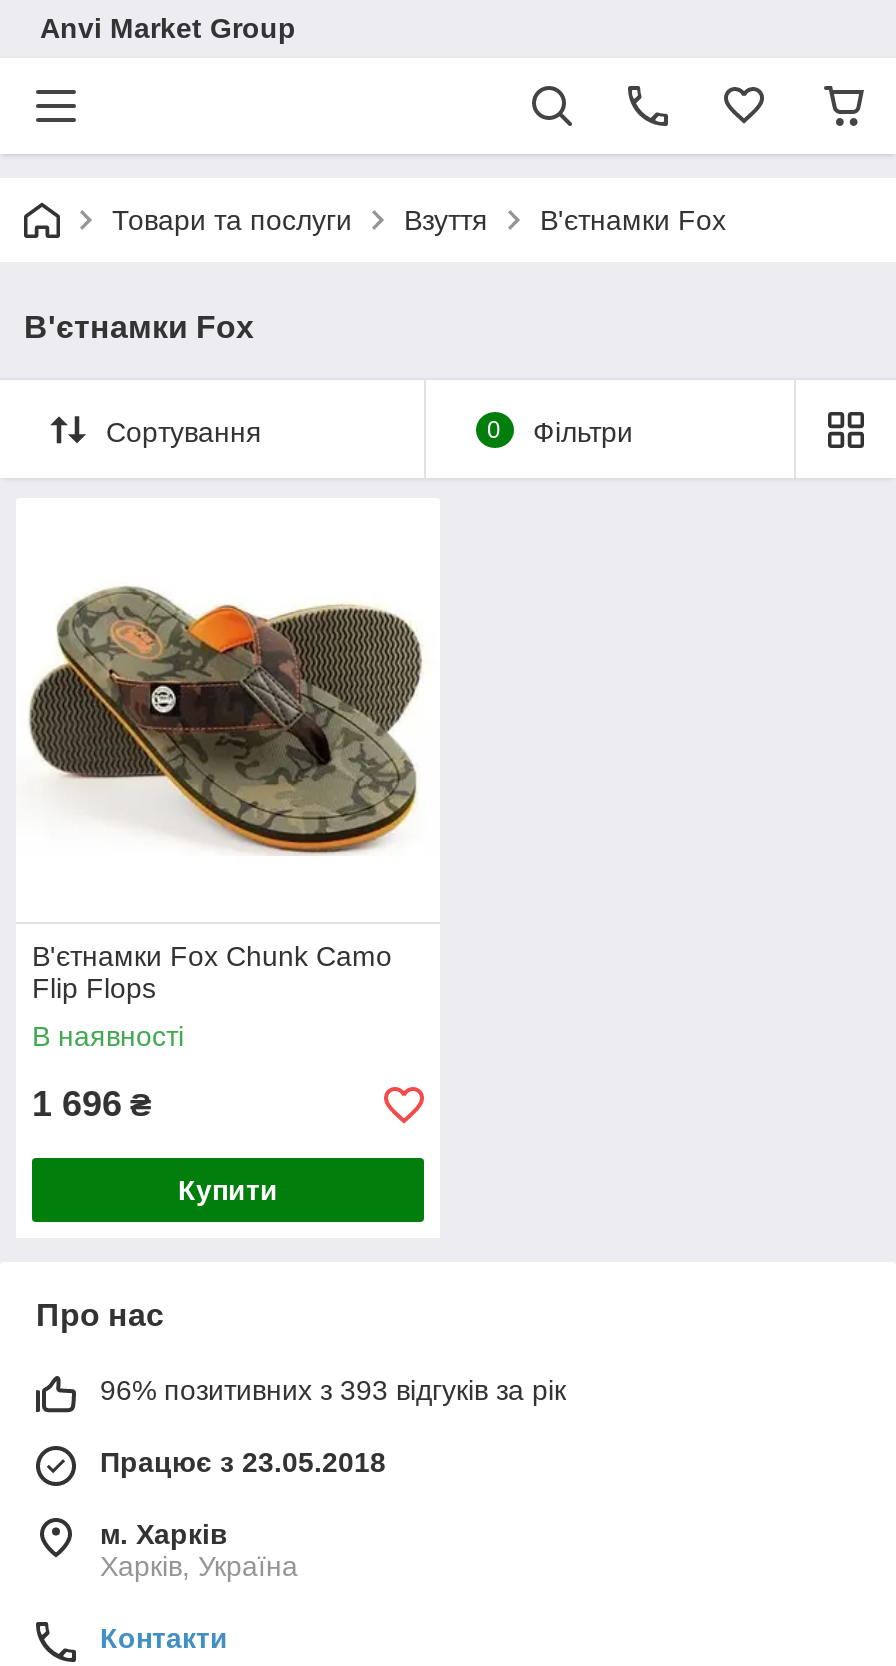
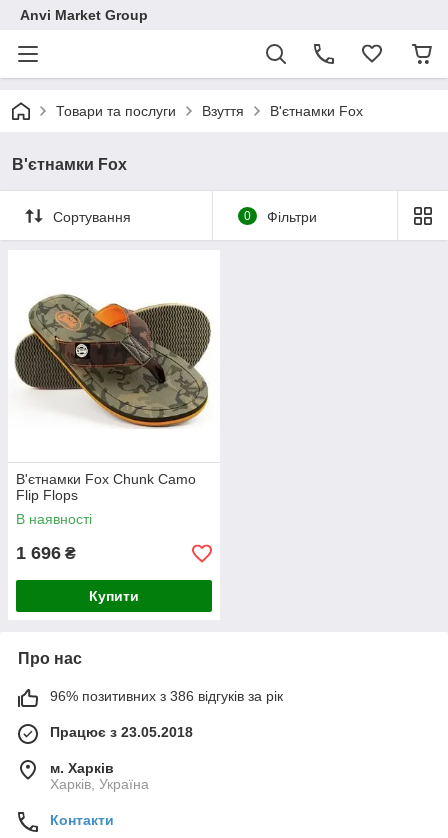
- 96% позитивних з 393 відгуків за рік
+ 96% позитивних з 386 відгуків за рік
